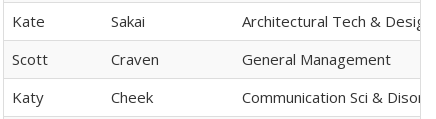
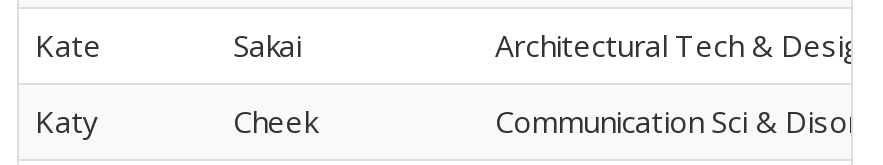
- Scott
- Craven
- General Management
